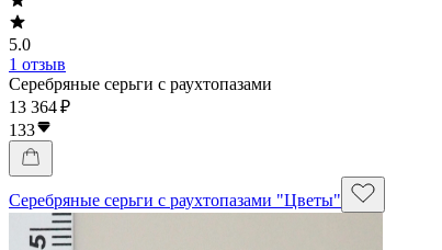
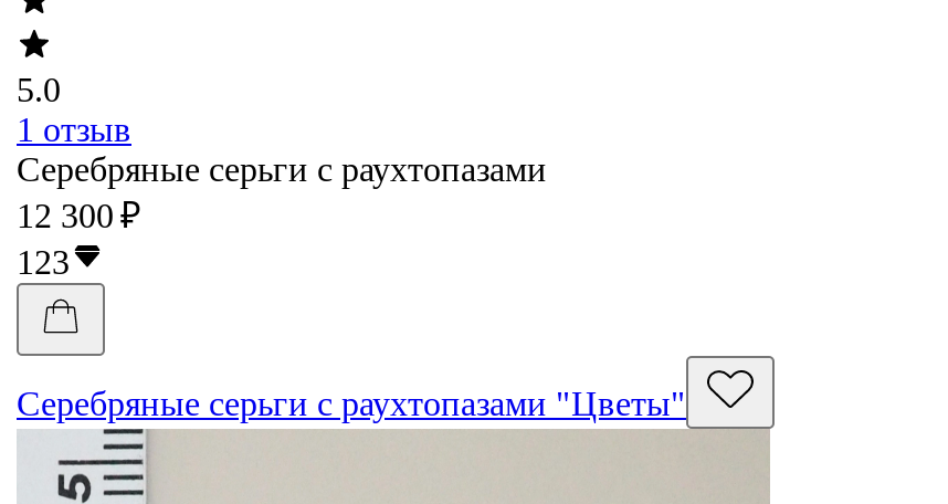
- 13 364 ₽
+ 12 300 ₽

- 133
+ 123
